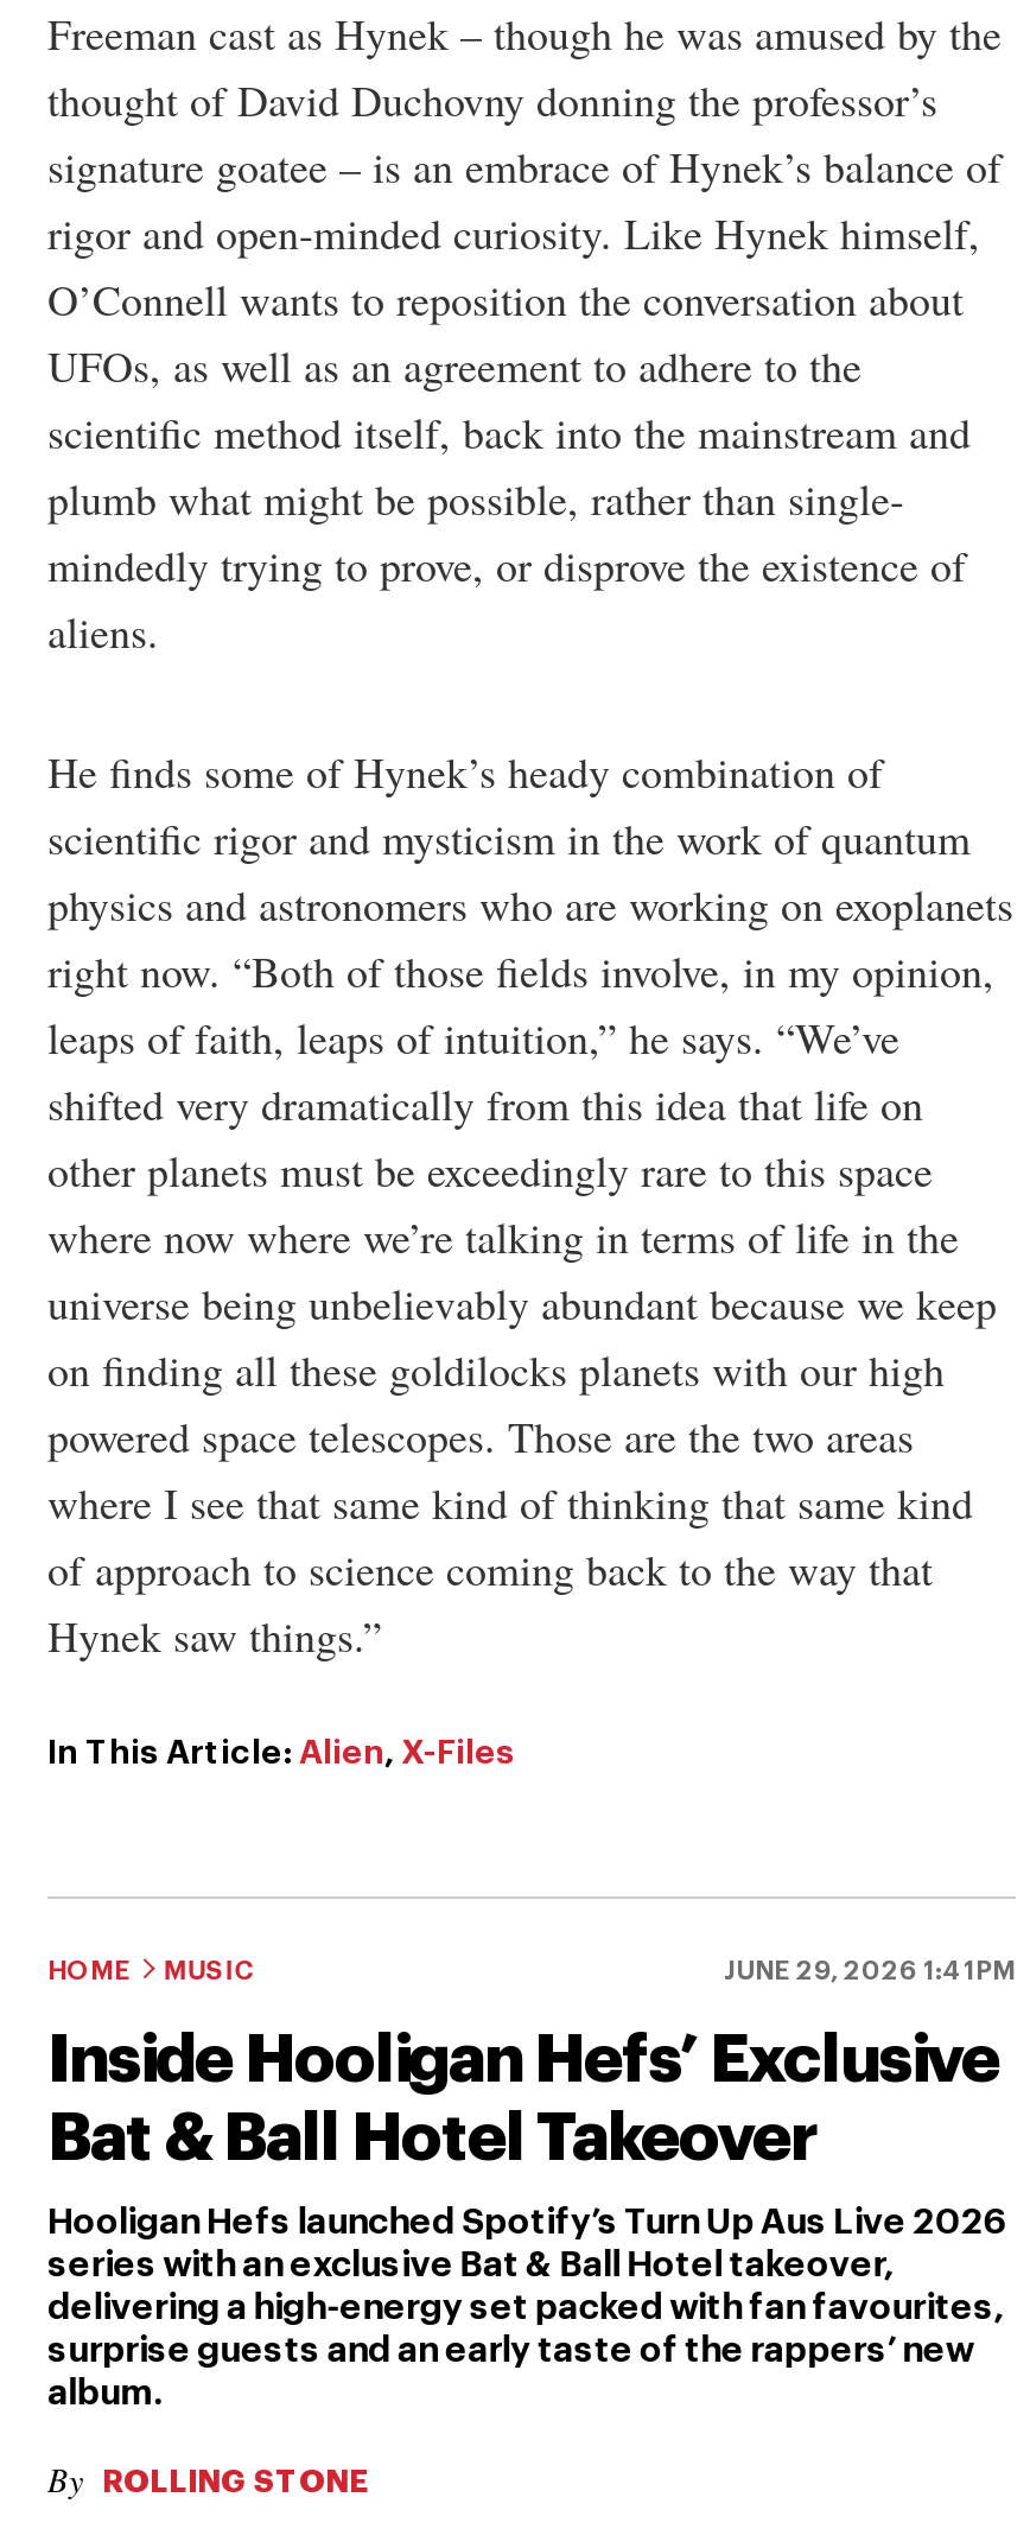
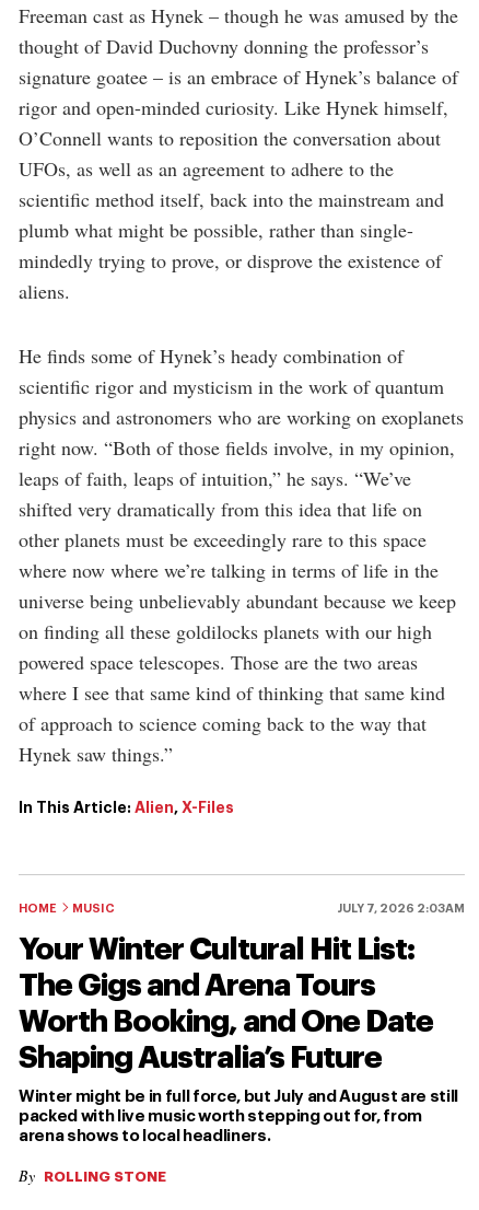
- JUNE 29, 2026 1:41PM
+ JULY 7, 2026 2:03AM

- Inside Hooligan Hefs’ Exclusive
- Bat & Ball Hotel Takeover
+ Your Winter Cultural Hit List:
+ The Gigs and Arena Tours
+ Worth Booking, and One Date
+ Shaping Australia’s Future

- Hooligan Hefs launched Spotify’s Turn Up Aus Live 2026
- series with an exclusive Bat & Ball Hotel takeover,
- delivering a high-energy set packed with fan favourites,
- surprise guests and an early taste of the rappers’ new
- album.
+ Winter might be in full force, but July and August are still
+ packed with live music worth stepping out for, from
+ arena shows to local headliners.
